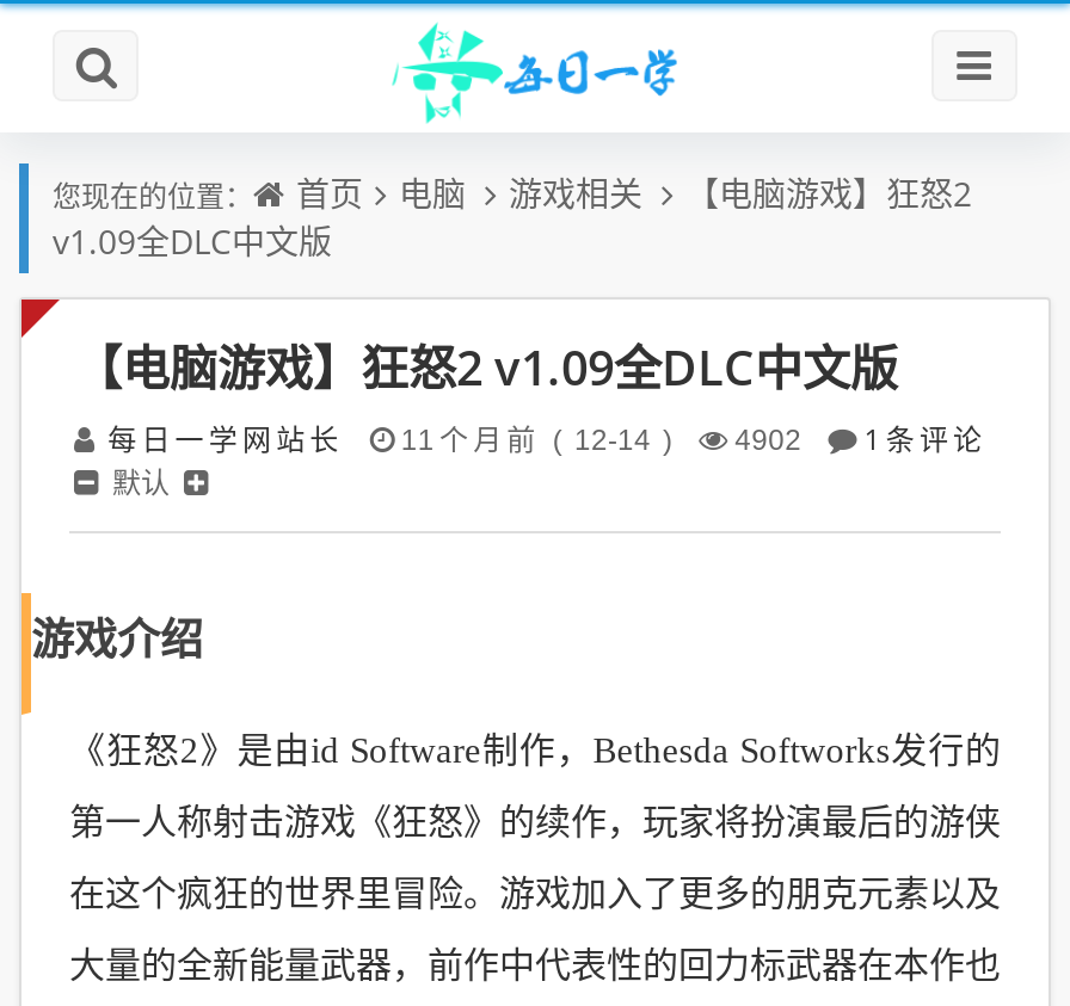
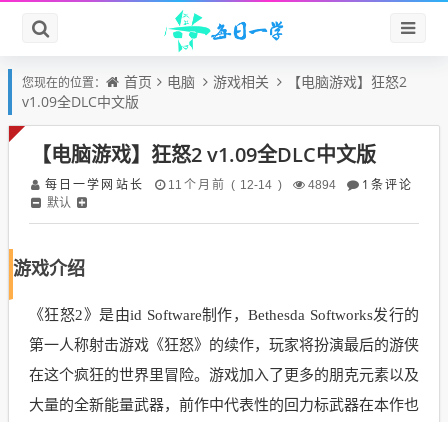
- 每日一学网站长 11个月前 ( 12-14 ) 4902 1条评论
+ 每日一学网站长 11个月前 ( 12-14 ) 4894 1条评论
